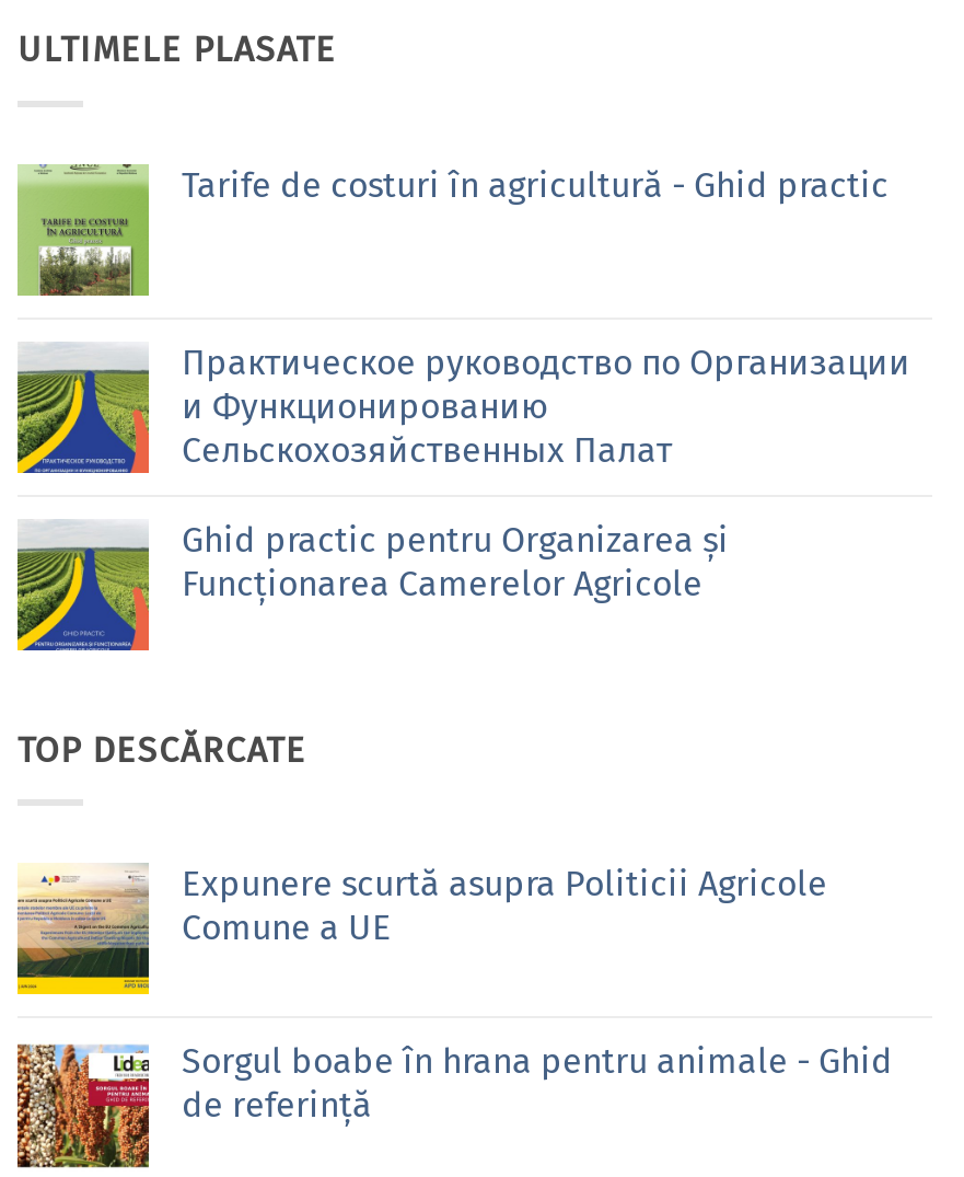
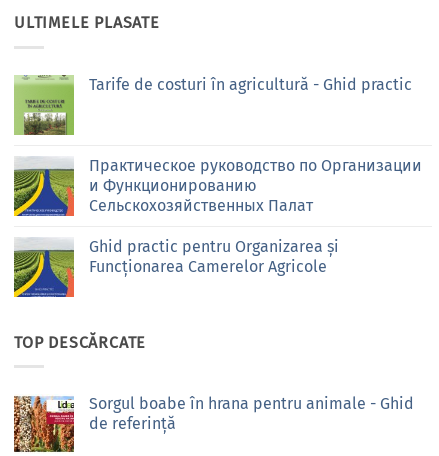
- [image]
- Expunere scurtă asupra Politicii Agricole
- Comune a UE
